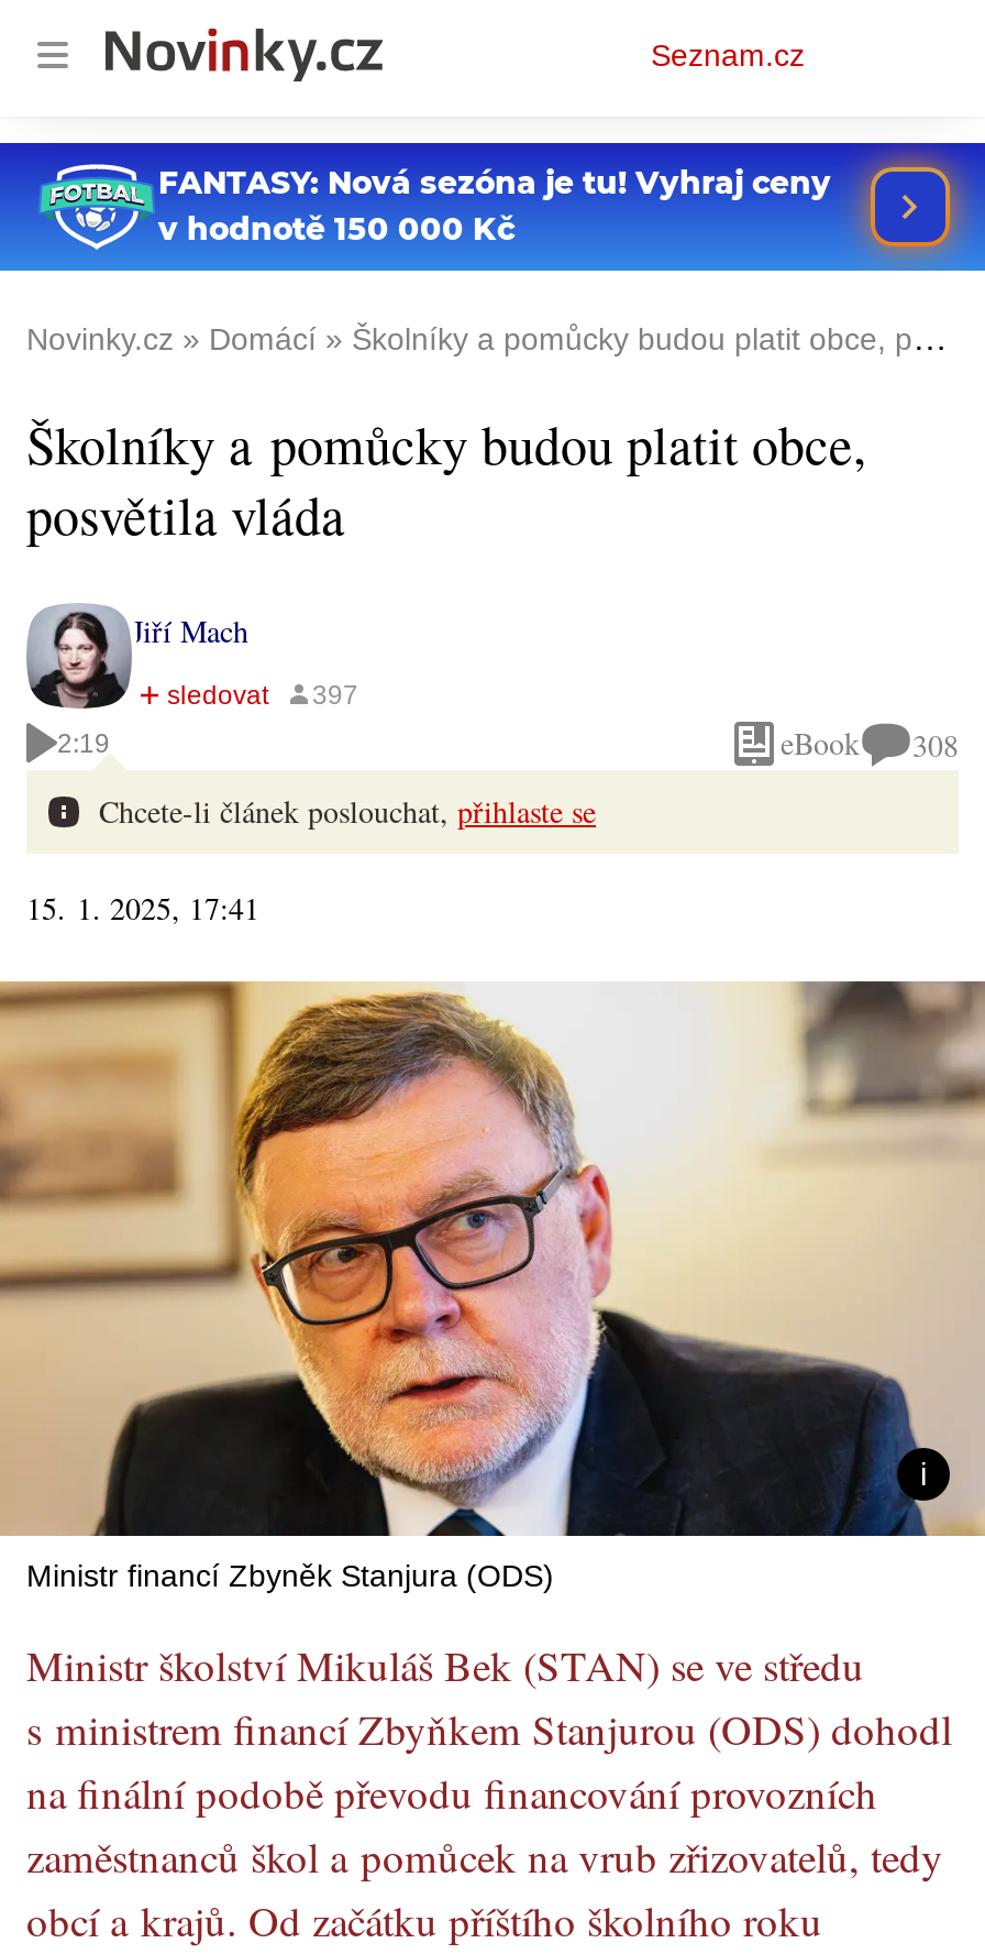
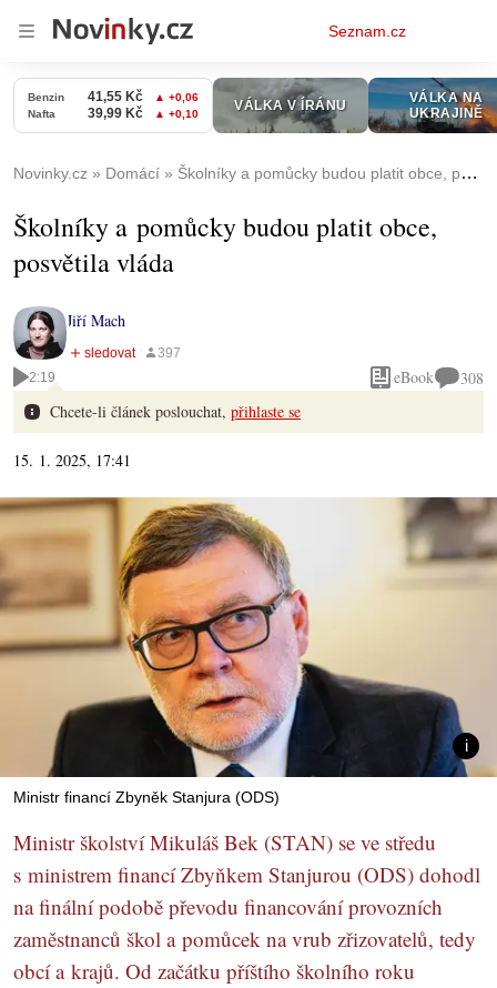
- [image]
+ [image]
